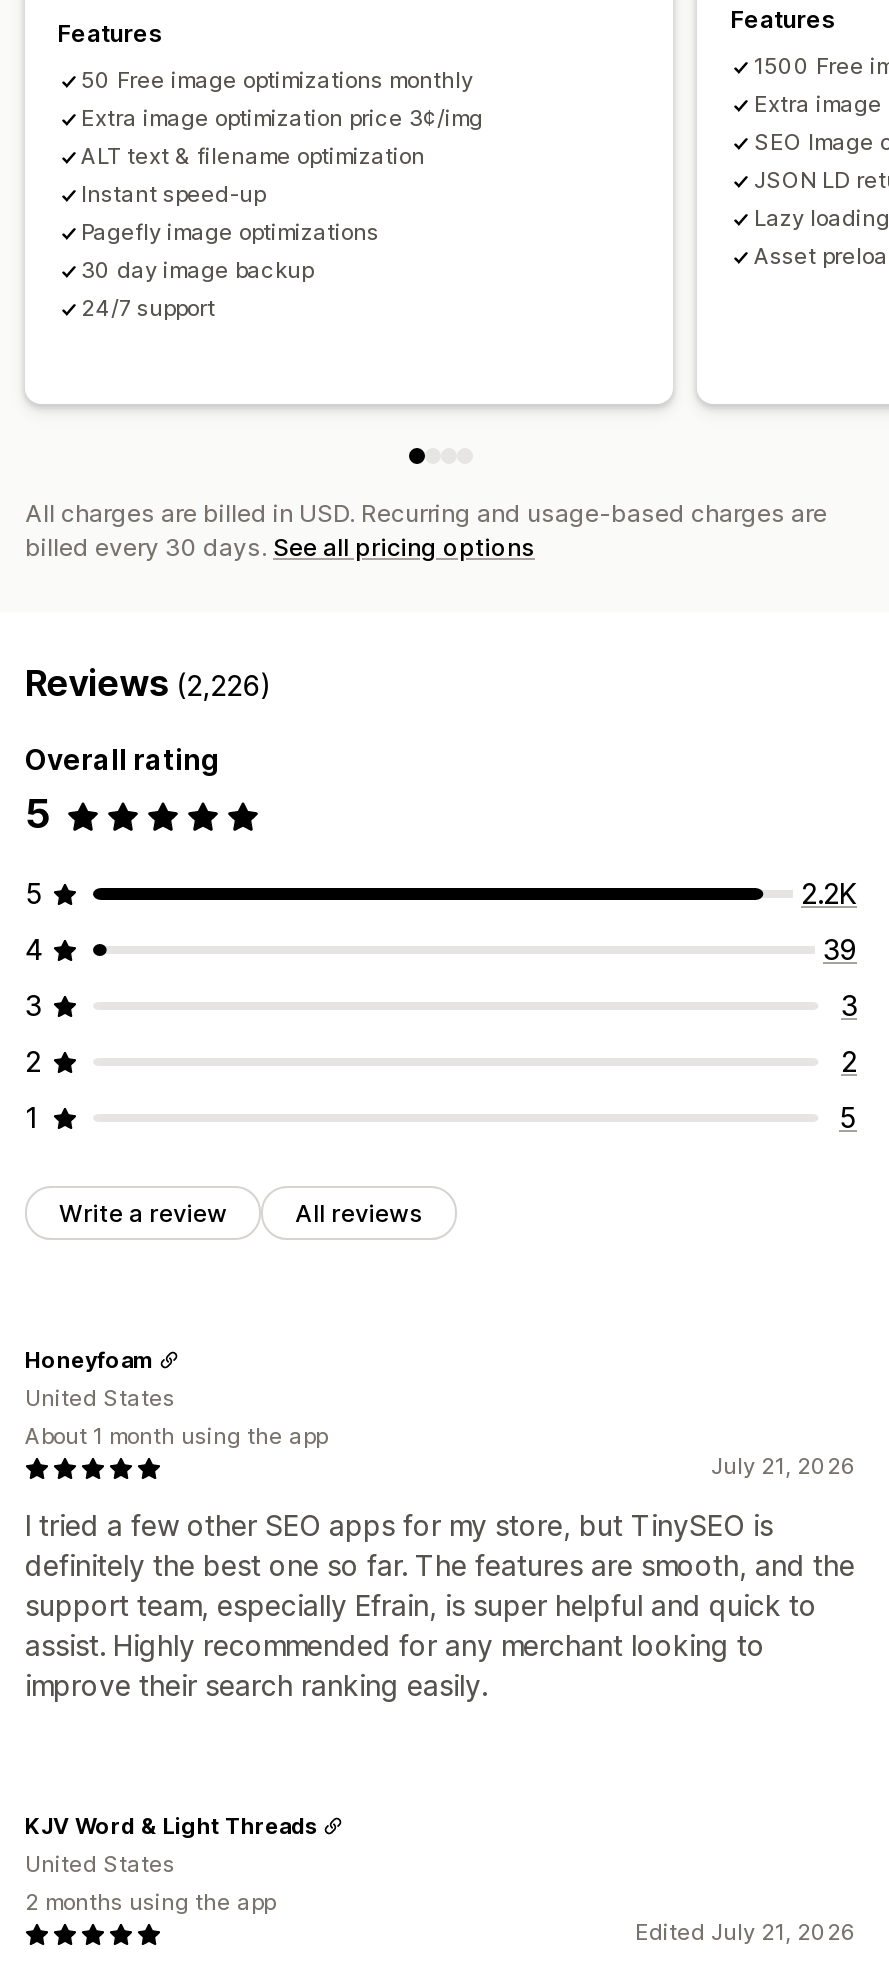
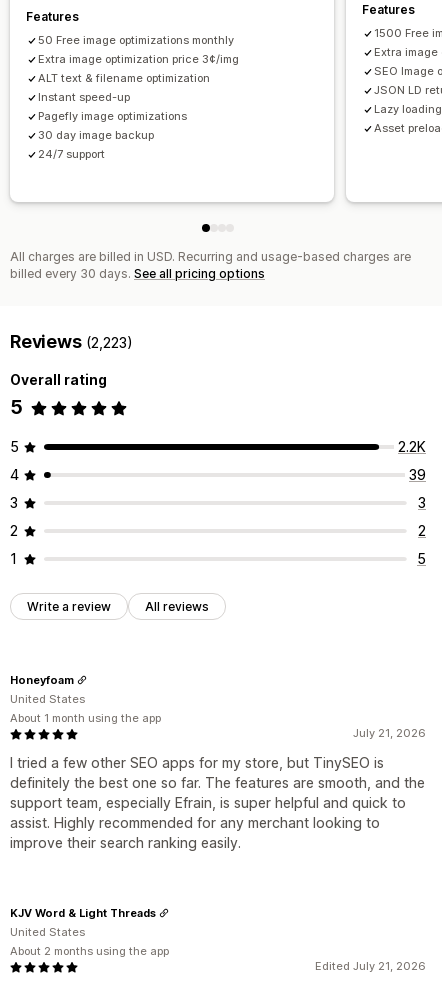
- Reviews (2,226)
+ Reviews (2,223)

- 2 months using the app
+ About 2 months using the app
